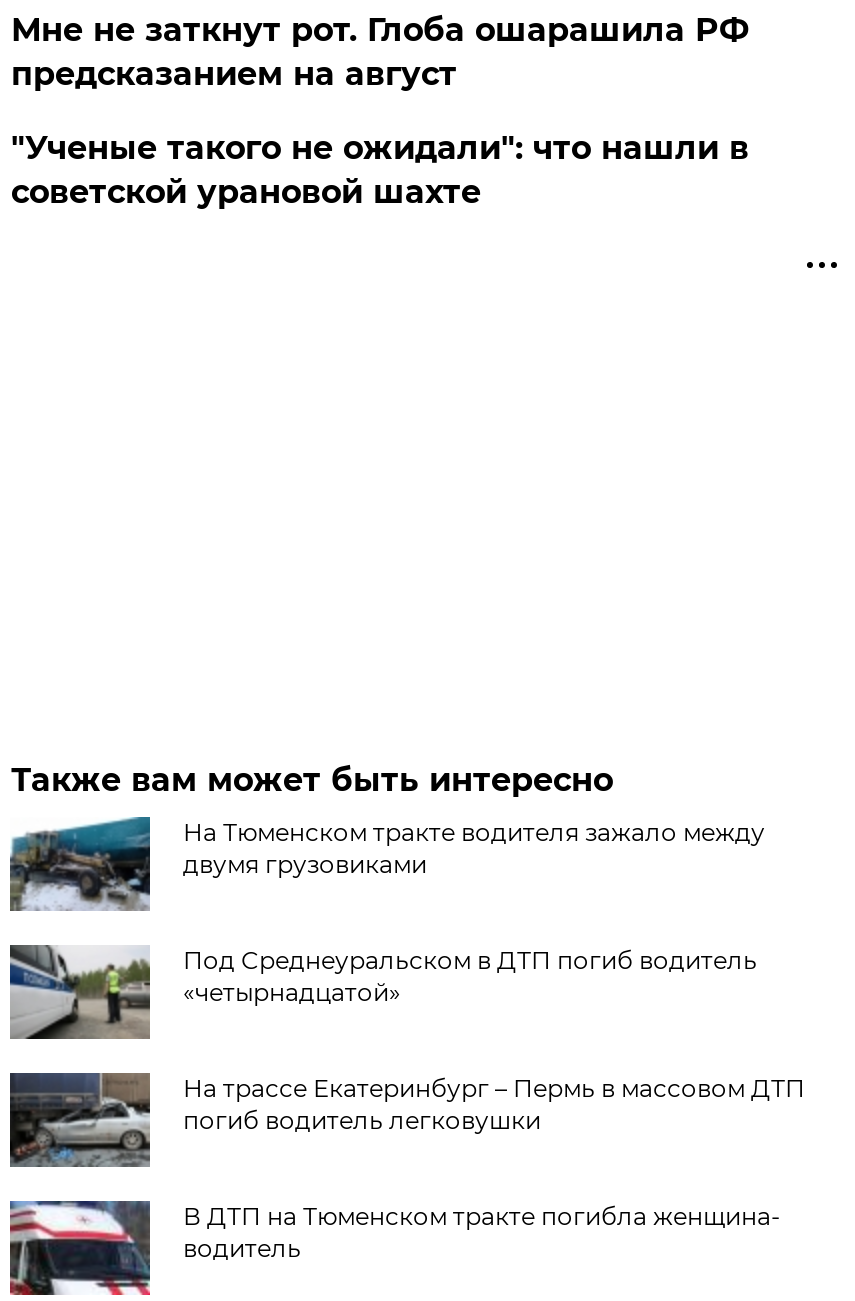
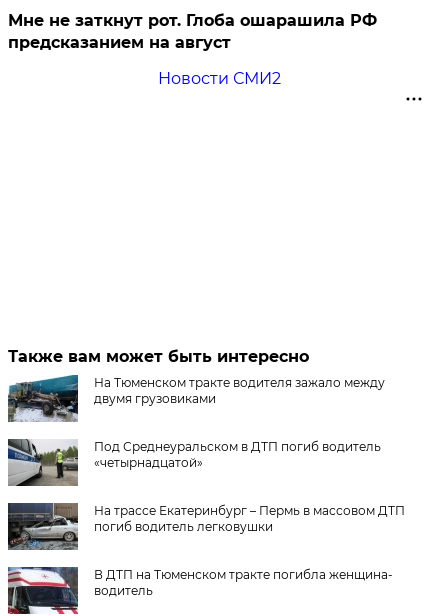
- "Ученые такого не ожидали": что нашли в
- советской урановой шахте
+ Новости СМИ2
